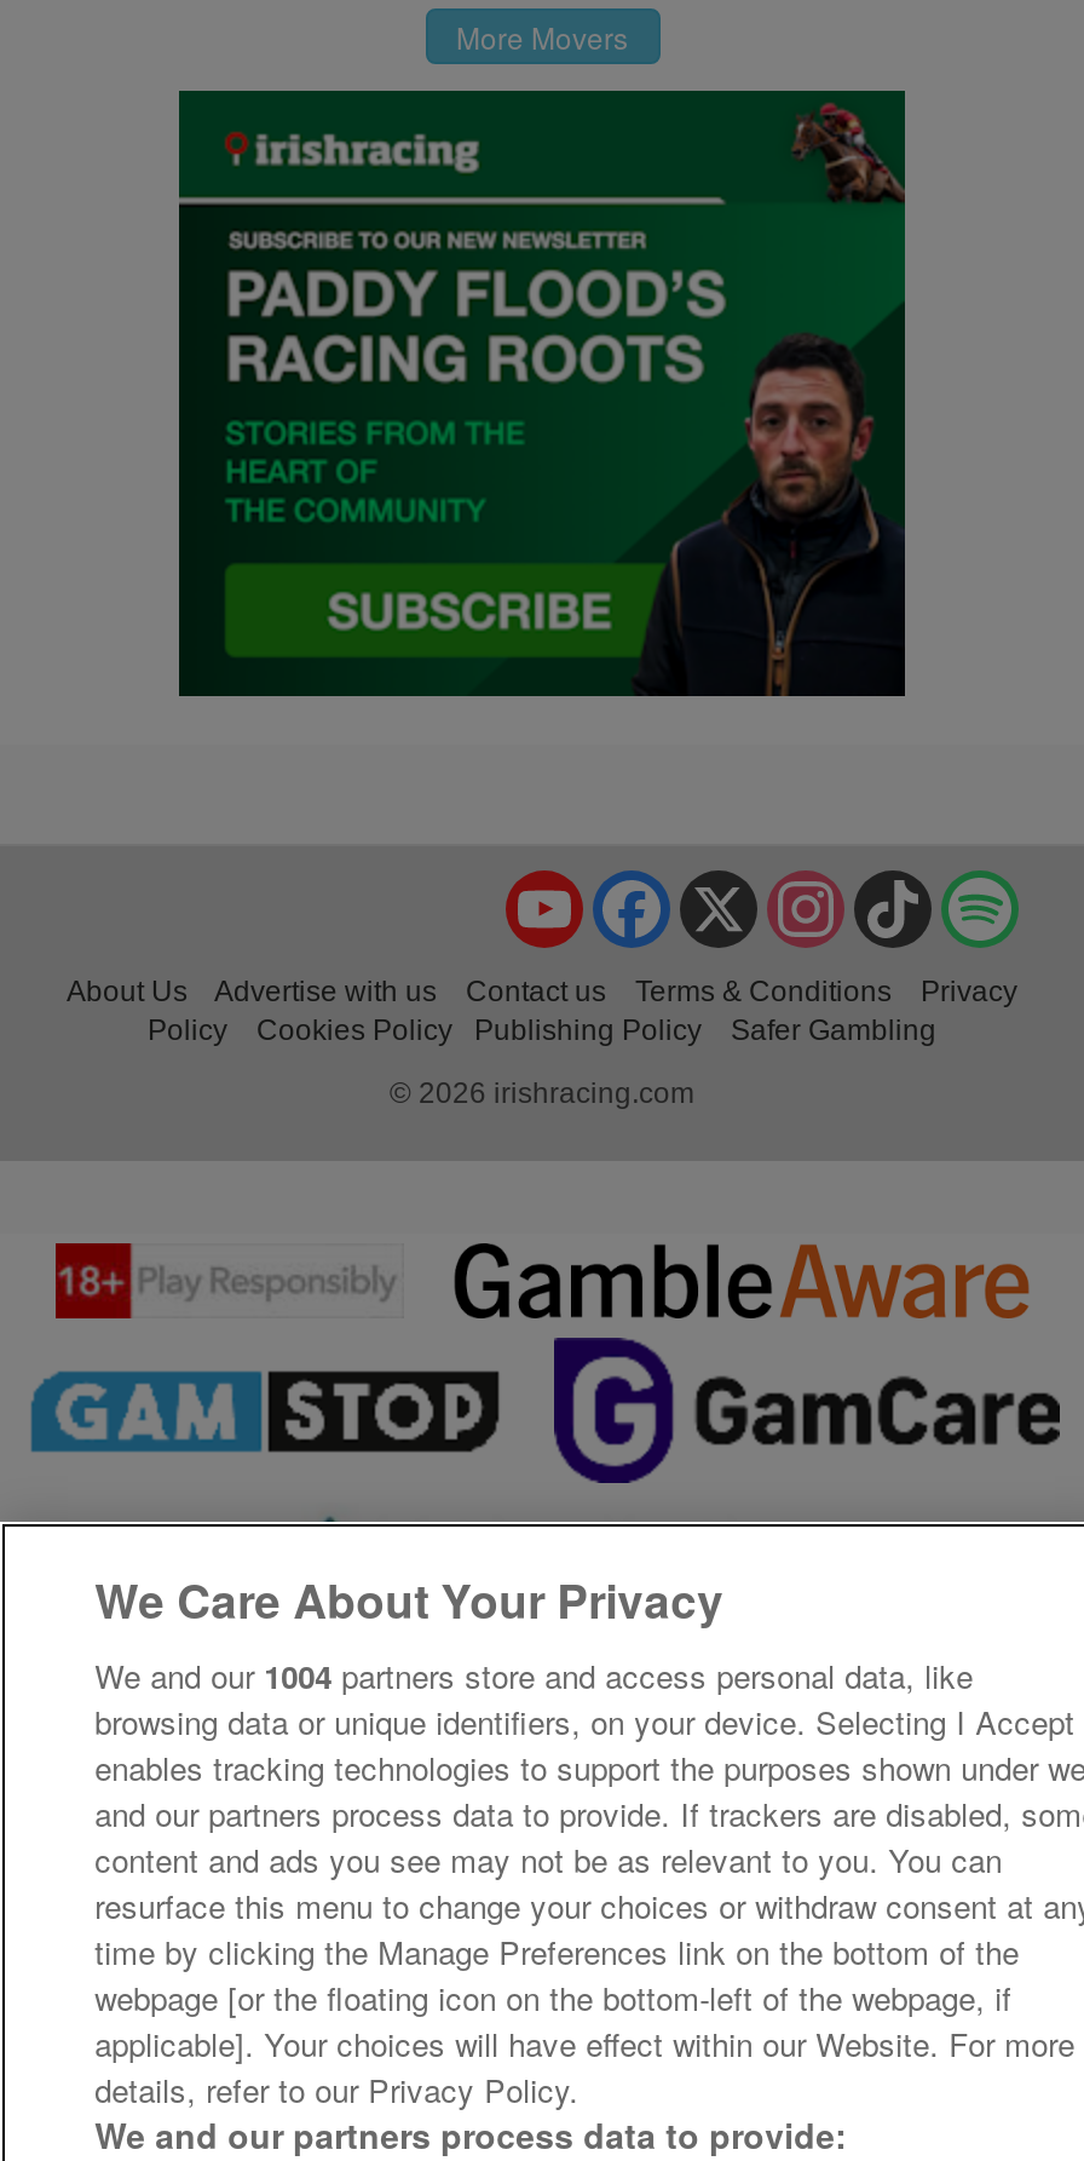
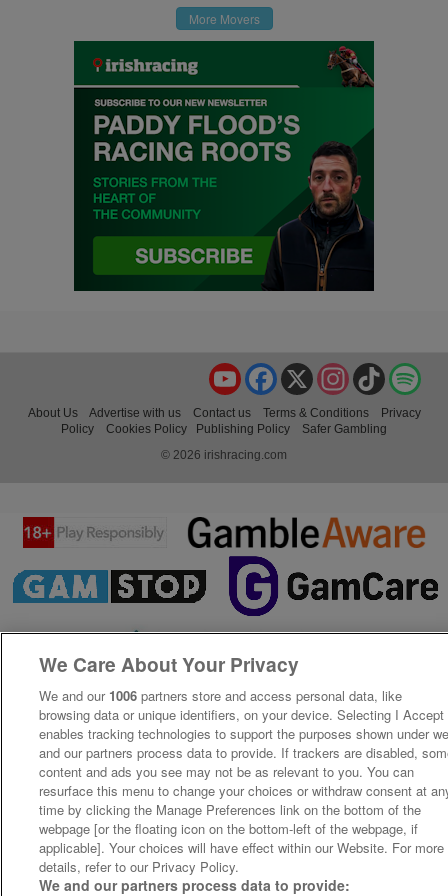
- We and our 1004 partners store and access personal data, like
+ We and our 1006 partners store and access personal data, like
